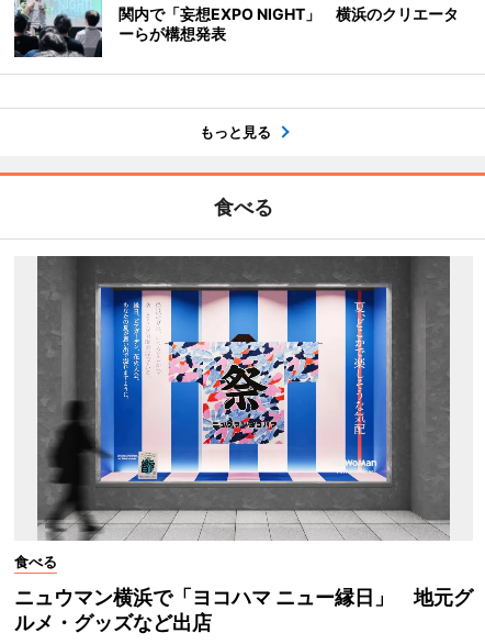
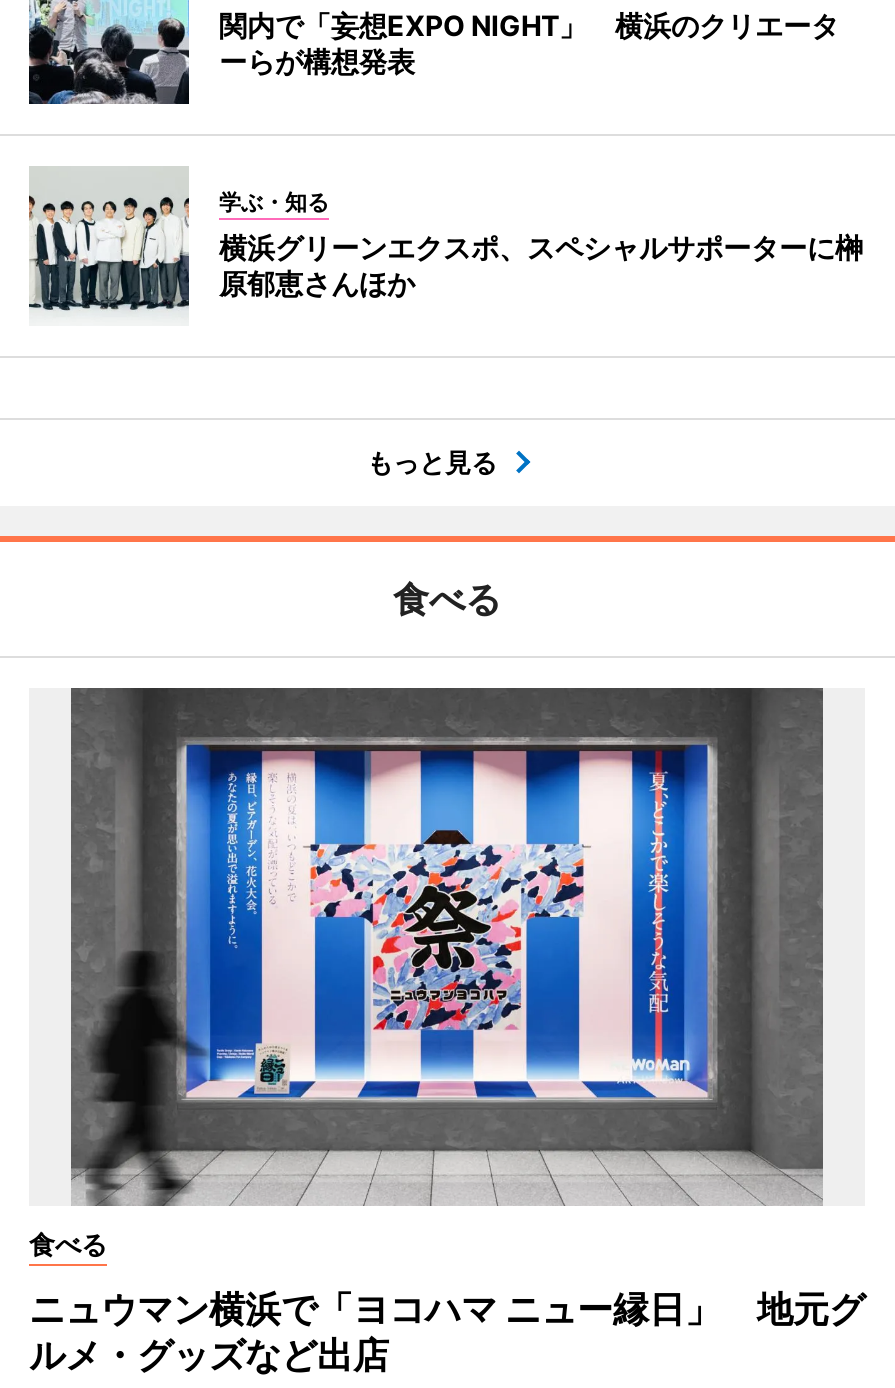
+ [image]
+ 学ぶ・知る
+ 横浜グリーンエクスポ、スペシャルサポーターに榊
+ 原郁恵さんほか
